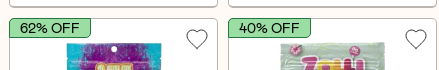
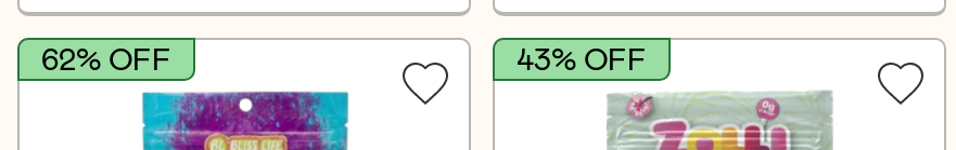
- 40% OFF
+ 43% OFF
